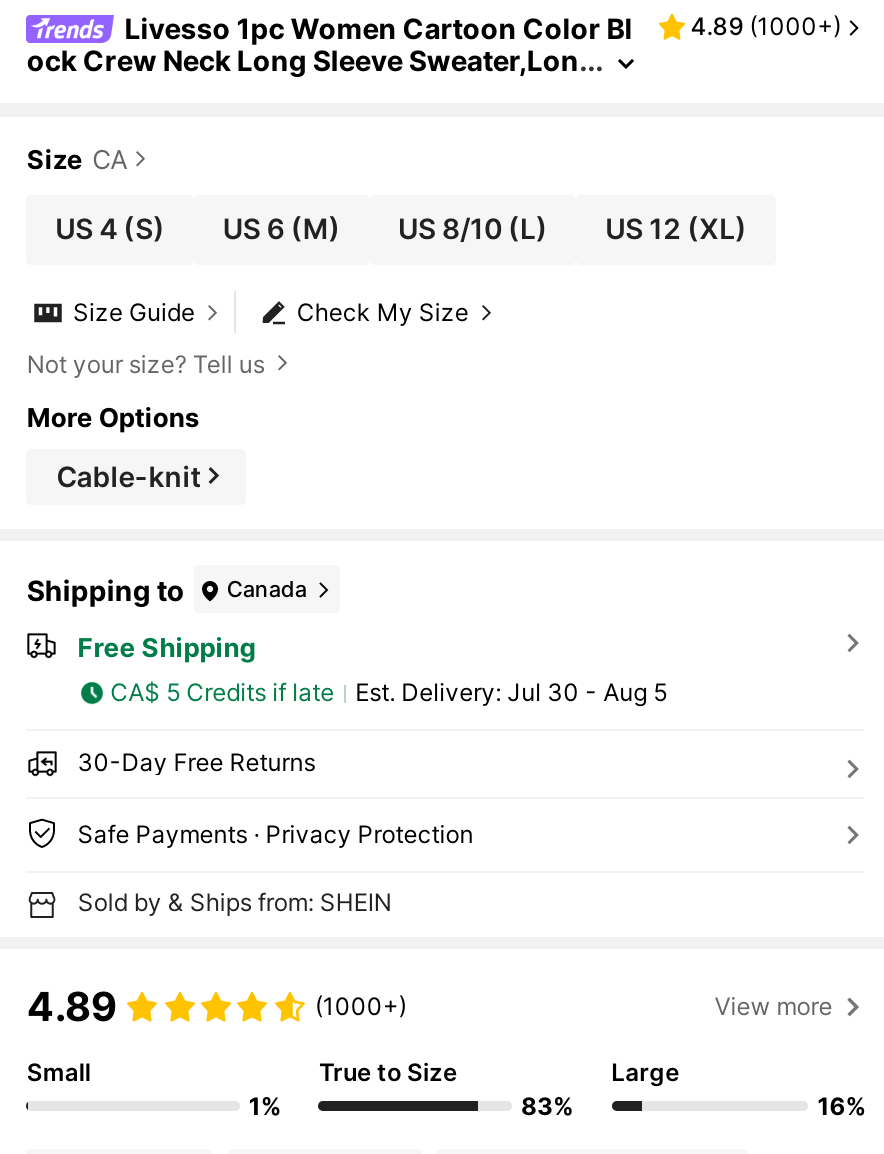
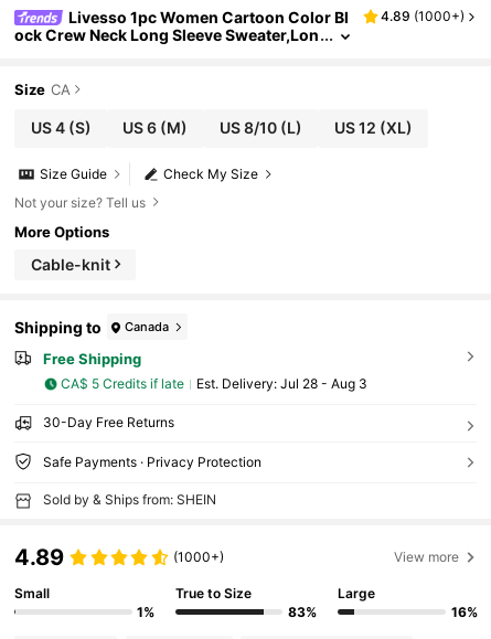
- Est. Delivery: Jul 30 - Aug 5
+ Est. Delivery: Jul 28 - Aug 3
